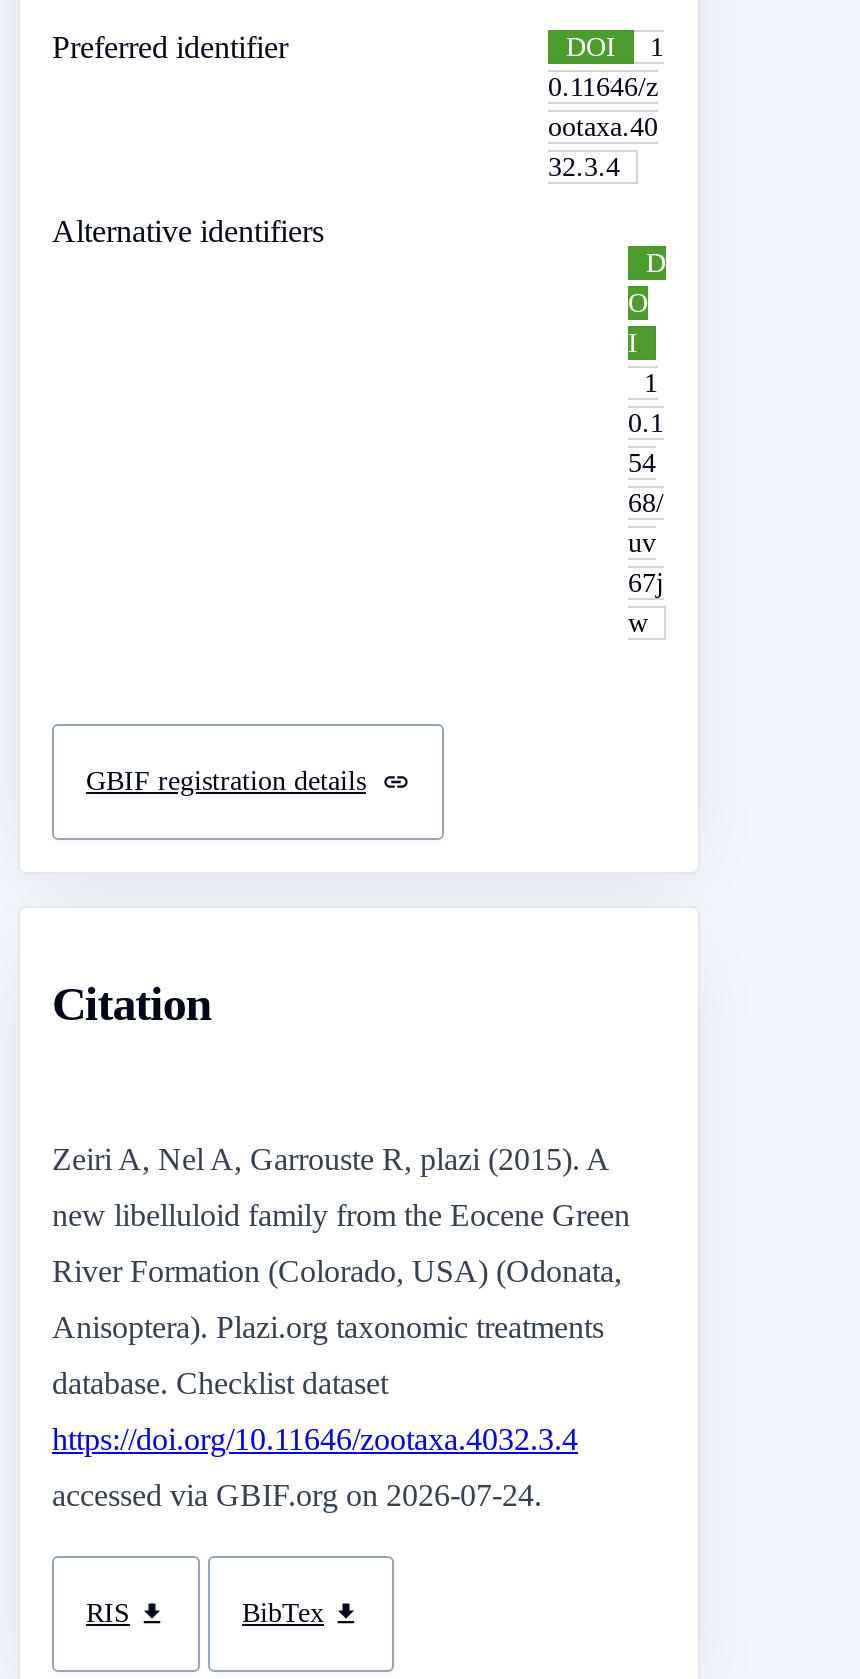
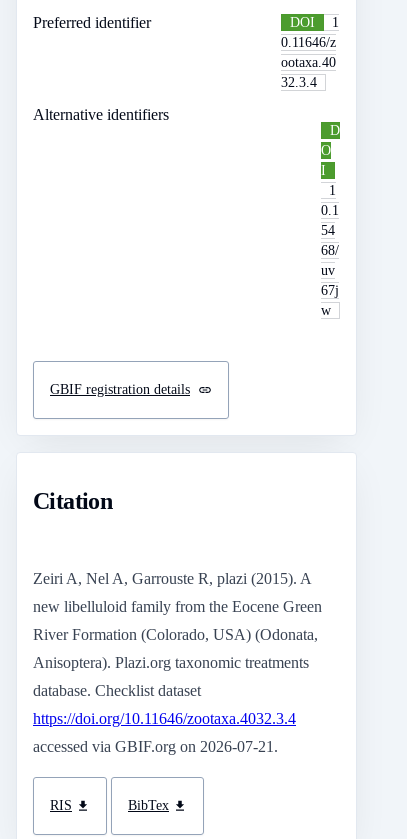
- accessed via GBIF.org on 2026-07-24.
+ accessed via GBIF.org on 2026-07-21.
